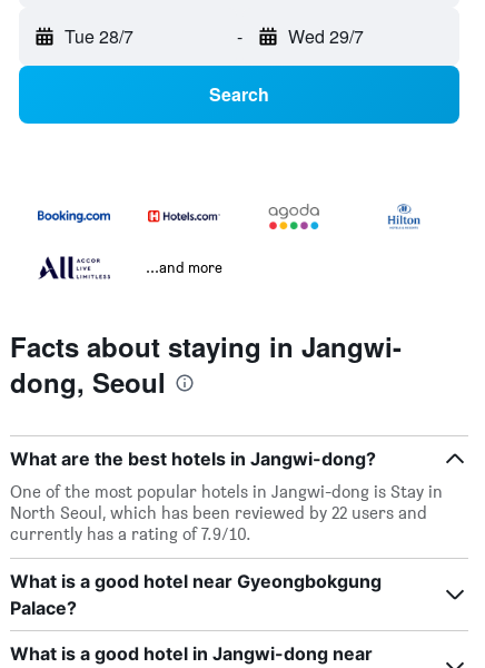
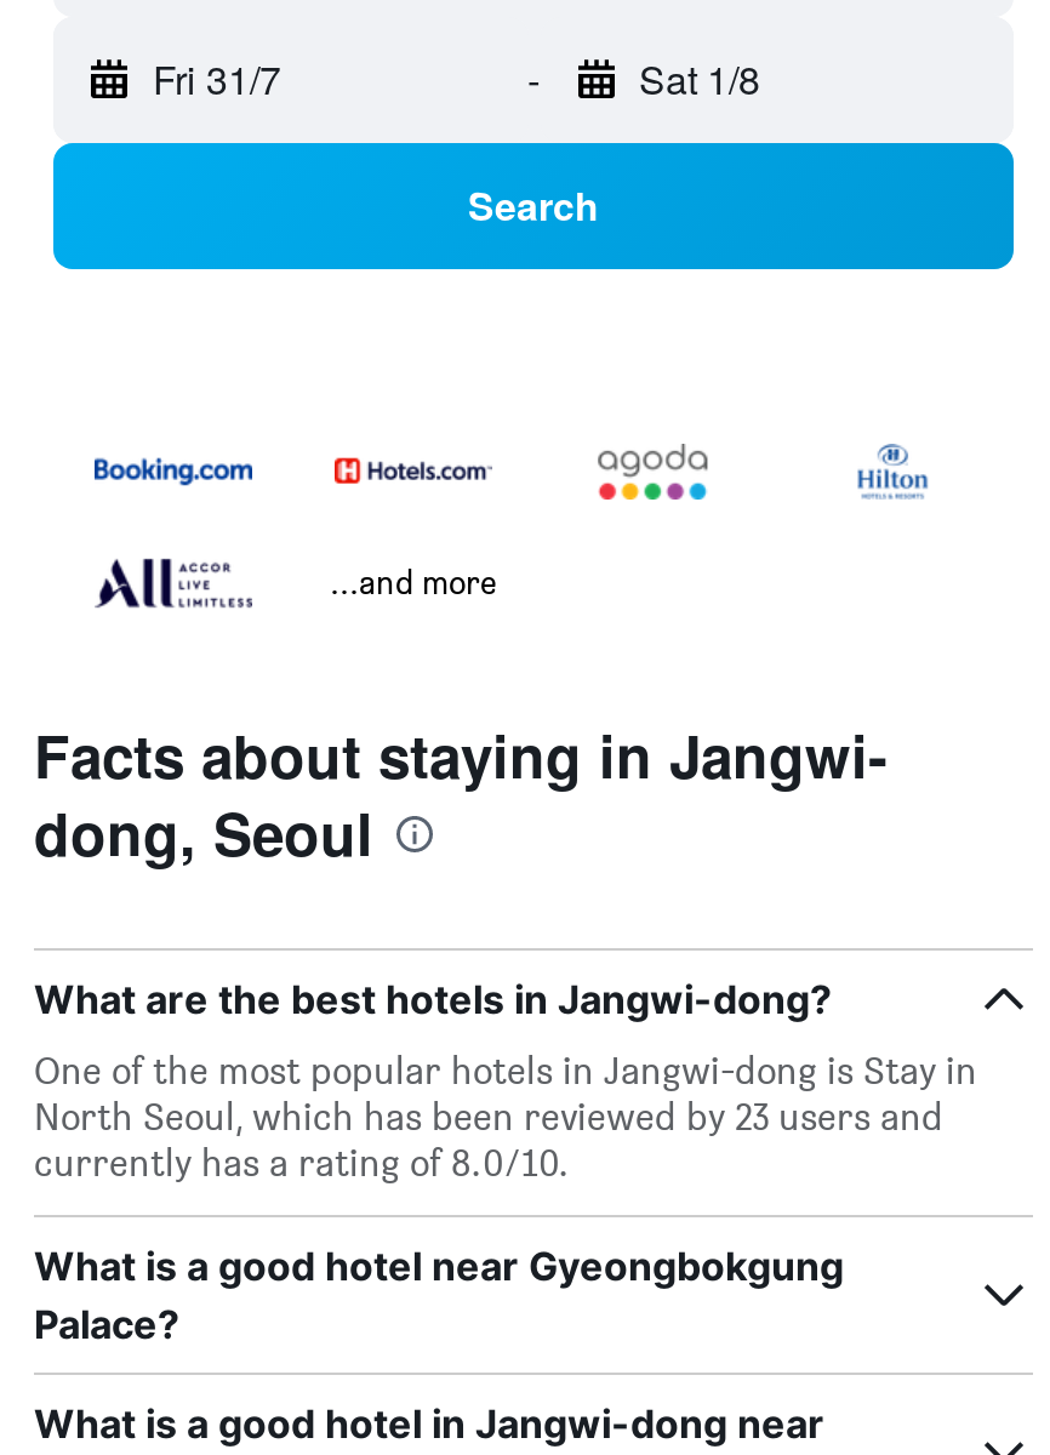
- Tue 28/7
+ Fri 31/7

- Wed 29/7
+ Sat 1/8

- North Seoul, which has been reviewed by 22 users and
+ North Seoul, which has been reviewed by 23 users and

- currently has a rating of 7.9/10.
+ currently has a rating of 8.0/10.
